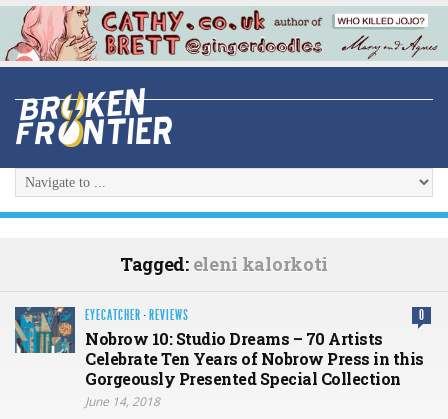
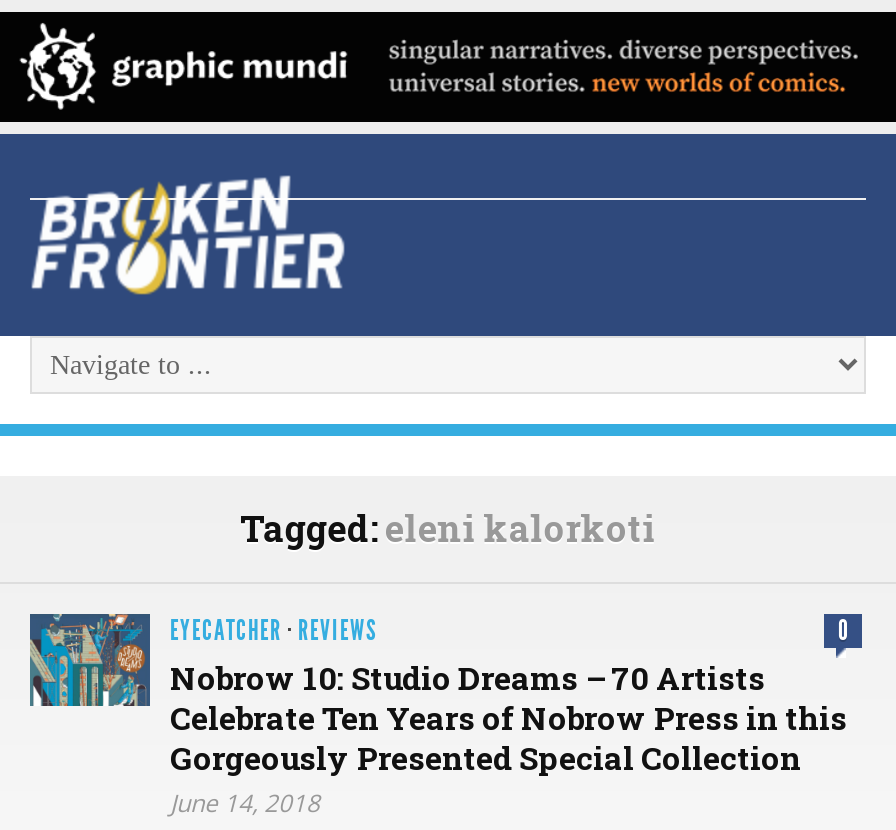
- [image]
+ [image]
